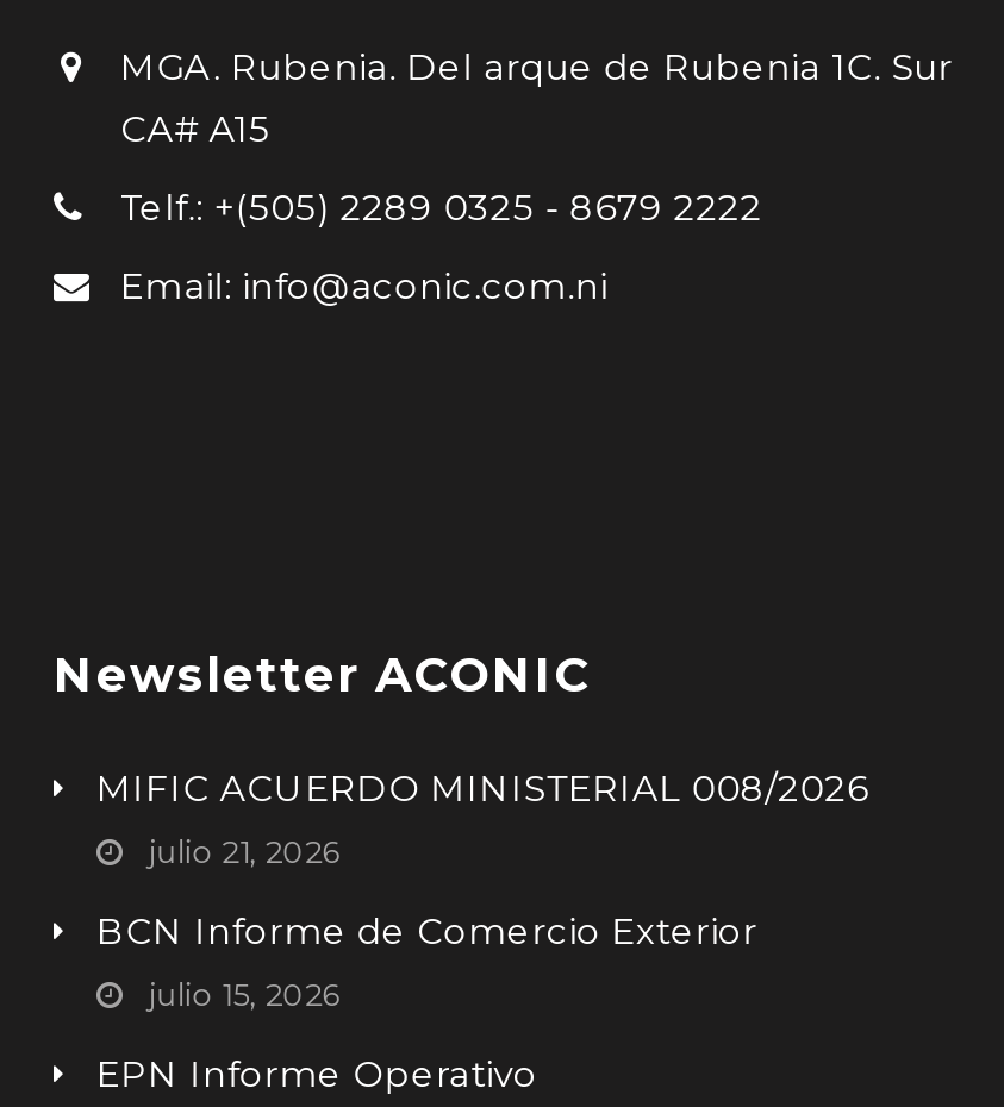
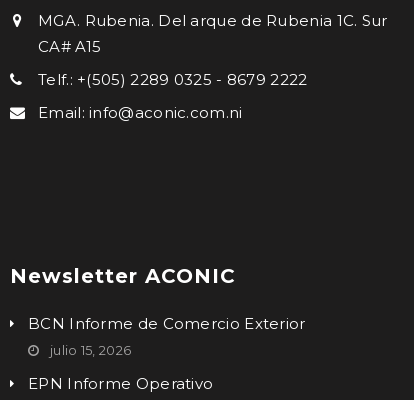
- MIFIC ACUERDO MINISTERIAL 008/2026
- julio 21, 2026
